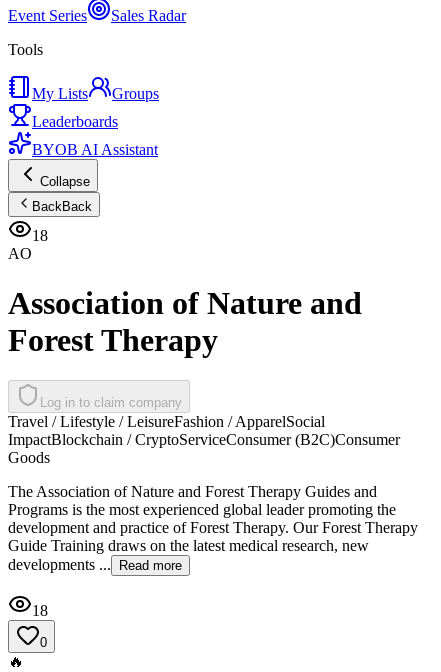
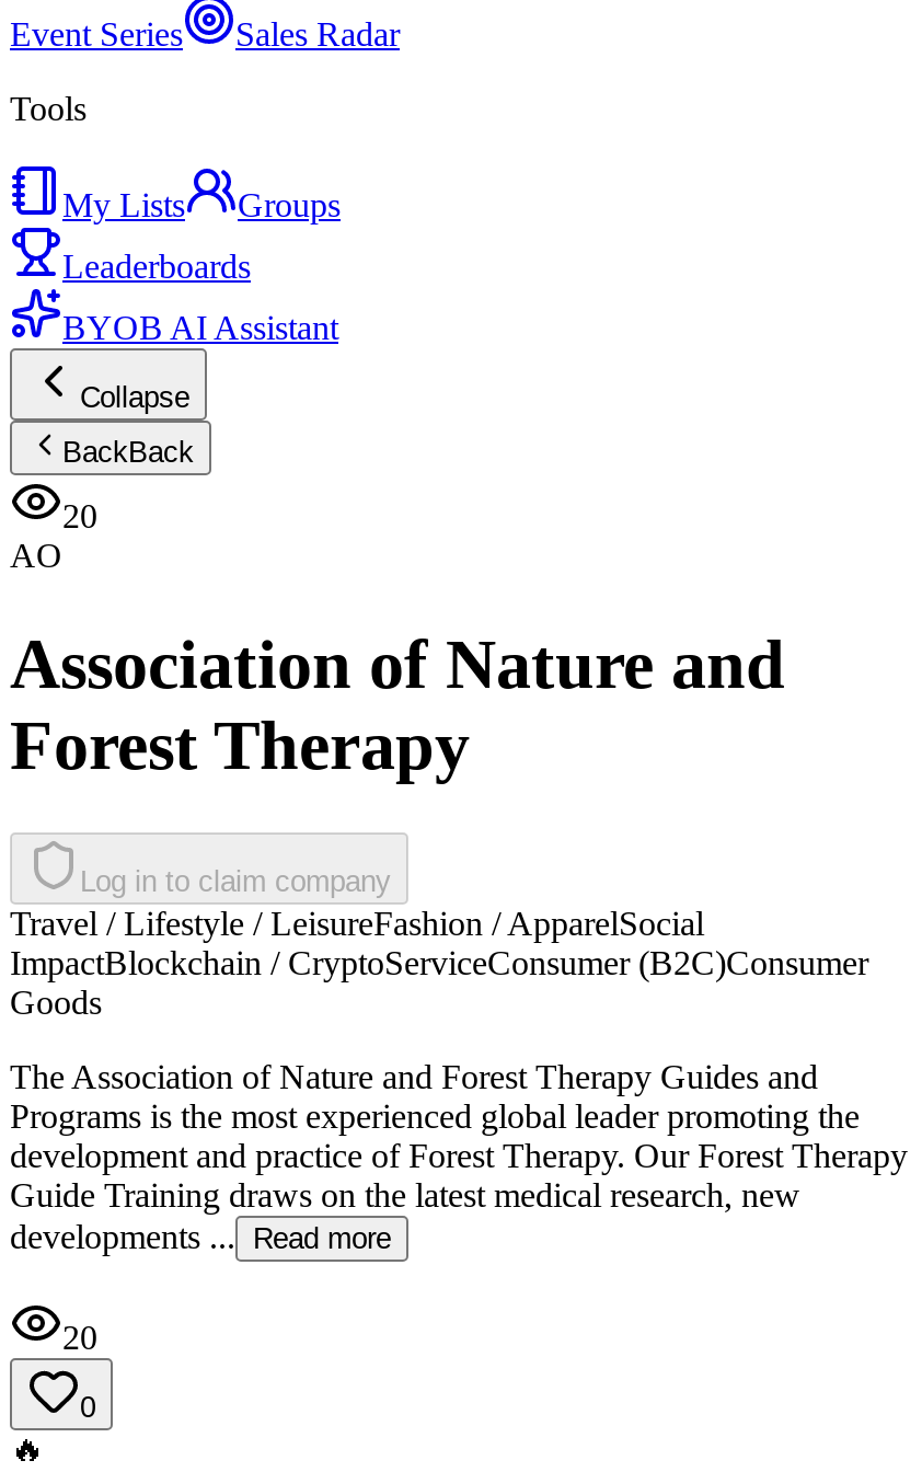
- 18
+ 20

- 18
+ 20
